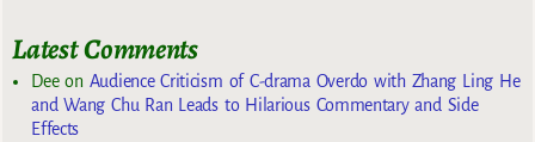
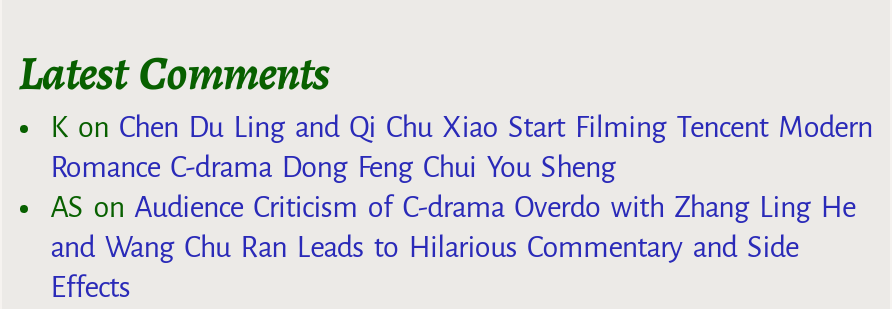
- Dee on Audience Criticism of C-drama Overdo with Zhang Ling He
+ K on Chen Du Ling and Qi Chu Xiao Start Filming Tencent Modern
+ Romance C-drama Dong Feng Chui You Sheng
+ AS on Audience Criticism of C-drama Overdo with Zhang Ling He
